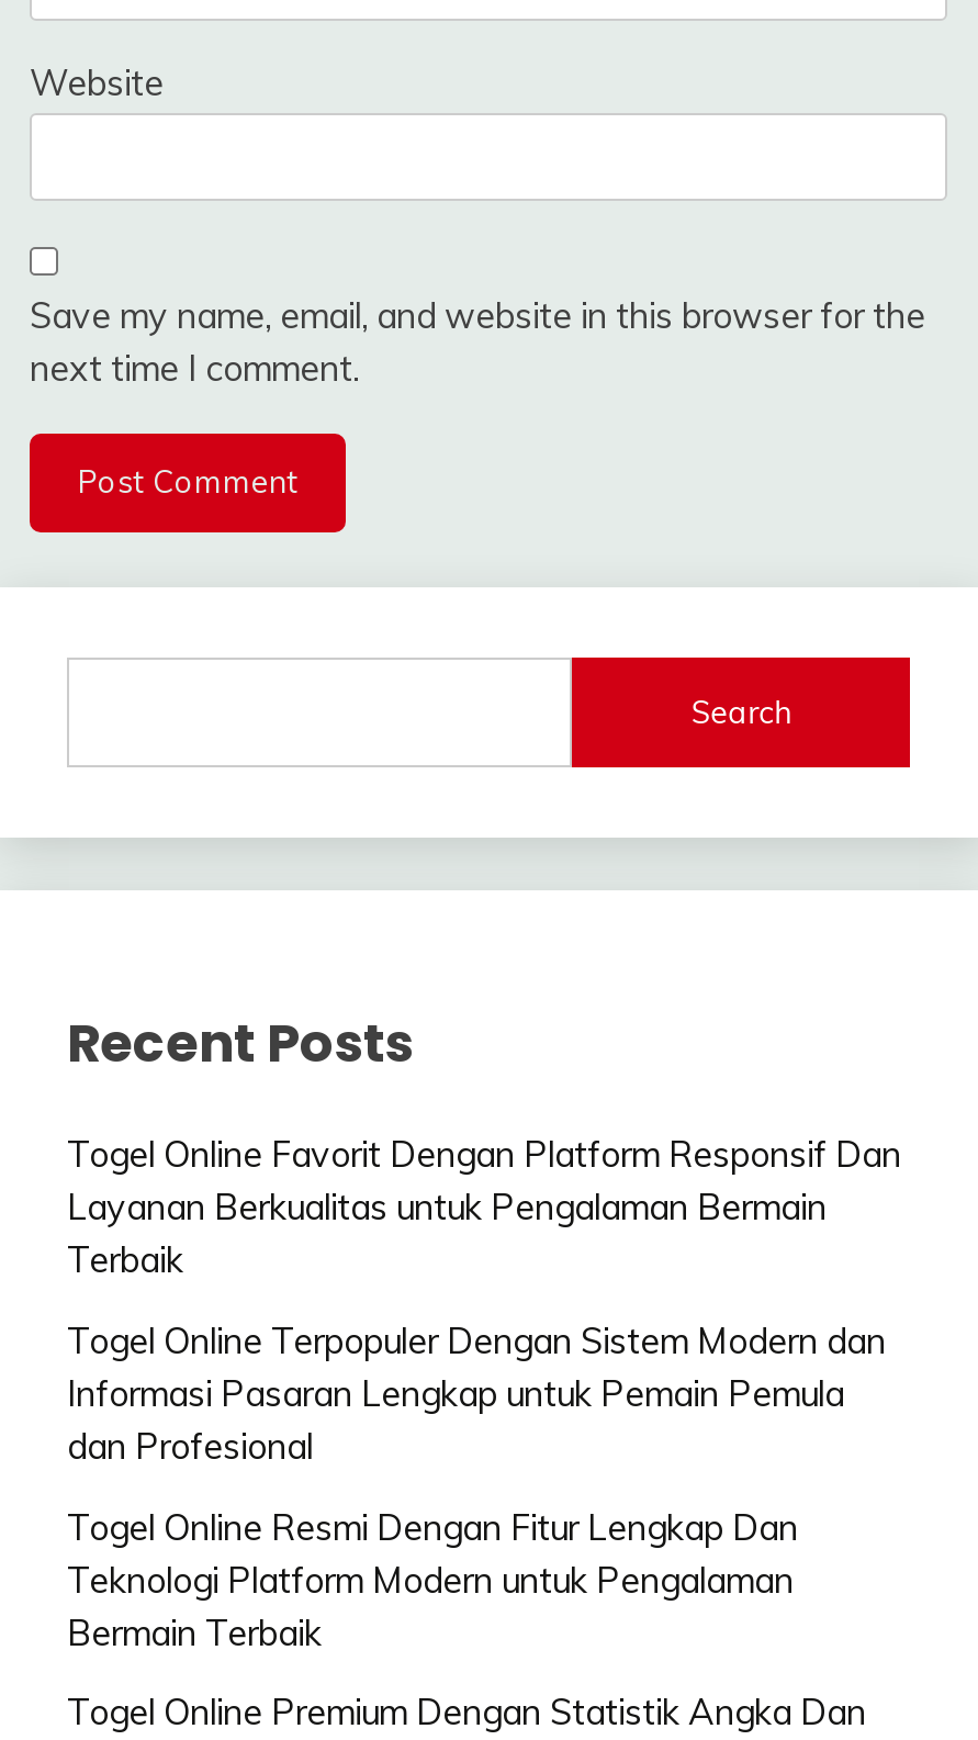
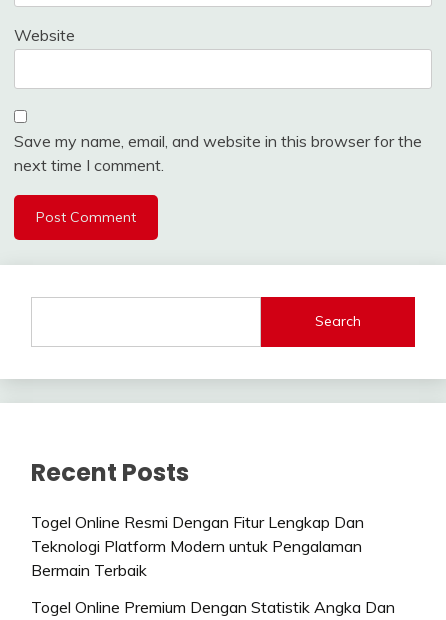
- Togel Online Favorit Dengan Platform Responsif Dan
- Layanan Berkualitas untuk Pengalaman Bermain
- Terbaik
- Togel Online Terpopuler Dengan Sistem Modern dan
- Informasi Pasaran Lengkap untuk Pemain Pemula
- dan Profesional
